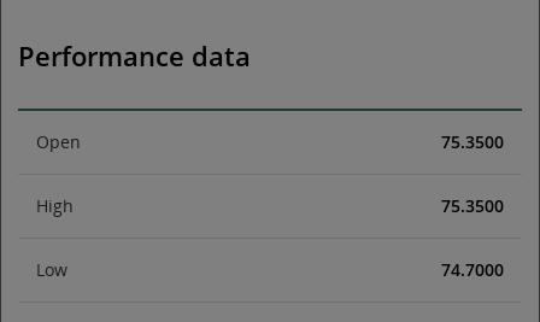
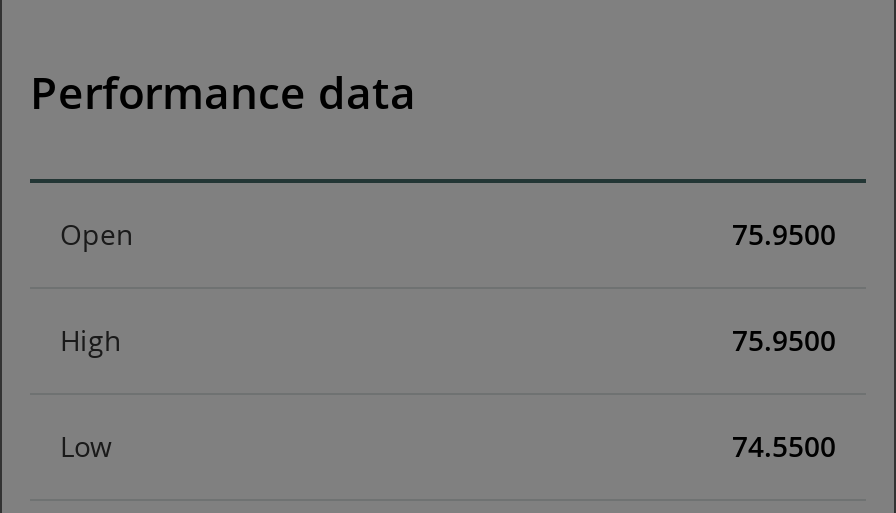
- 75.3500
+ 75.9500

- 75.3500
+ 75.9500

- 74.7000
+ 74.5500
